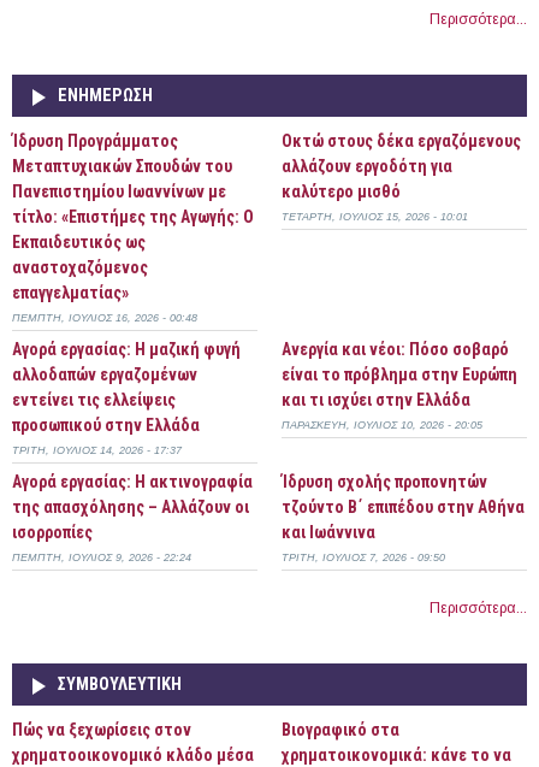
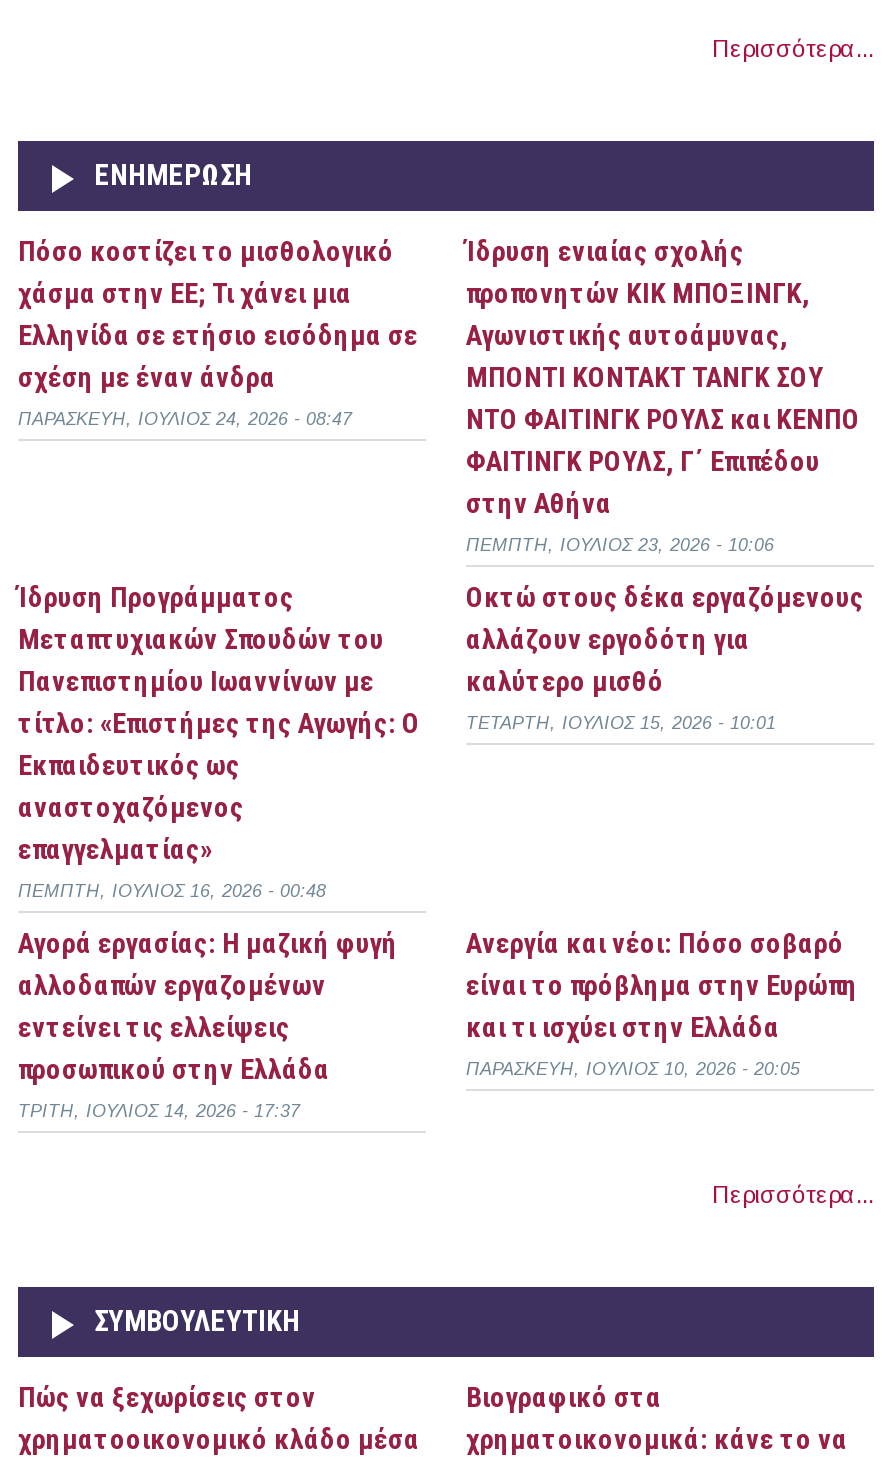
+ Πόσο κοστίζει το μισθολογικό
+ χάσμα στην ΕΕ; Τι χάνει μια
+ Ελληνίδα σε ετήσιο εισόδημα σε
+ σχέση με έναν άνδρα
+ ΠΑΡΑΣΚΕΥΉ, ΙΟΎΛΙΟΣ 24, 2026 - 08:47

+ Ίδρυση ενιαίας σχολής
+ προπονητών ΚΙΚ ΜΠΟΞΙΝΓΚ,
+ Αγωνιστικής αυτοάμυνας,
+ ΜΠΟΝΤΙ ΚΟΝΤΑΚΤ ΤΑΝΓΚ ΣΟΥ
+ ΝΤΟ ΦΑΙΤΙΝΓΚ ΡΟΥΛΣ και ΚΕΝΠΟ
+ ΦΑΙΤΙΝΓΚ ΡΟΥΛΣ, Γ΄ Επιπέδου
+ στην Αθήνα
+ ΠΈΜΠΤΗ, ΙΟΎΛΙΟΣ 23, 2026 - 10:06

moved down: Ίδρυση Προγράμματος | Μεταπτυχιακών Σπουδών του | Πανεπιστημίου Ιωαννίνων με | ... | και τι ισχύει στην Ελλάδα | ΠΑΡΑΣΚΕΥΉ, ΙΟΎΛΙΟΣ 10, 2026 - 20:05

- Αγορά εργασίας: Η ακτινογραφία
- της απασχόλησης – Αλλάζουν οι
- ισορροπίες
- ΠΈΜΠΤΗ, ΙΟΎΛΙΟΣ 9, 2026 - 22:24

- Ίδρυση σχολής προπονητών
- τζούντο Β΄ επιπέδου στην Αθήνα
- και Ιωάννινα
- ΤΡΊΤΗ, ΙΟΎΛΙΟΣ 7, 2026 - 09:50
